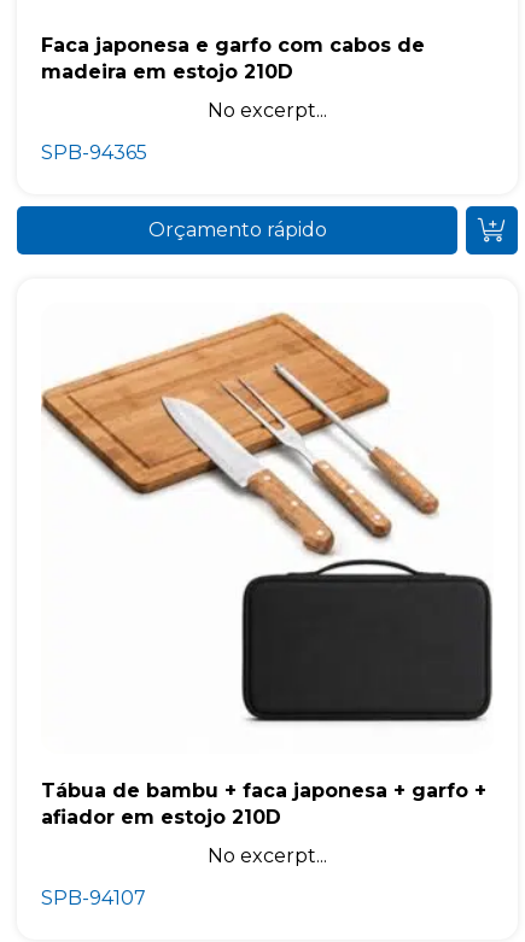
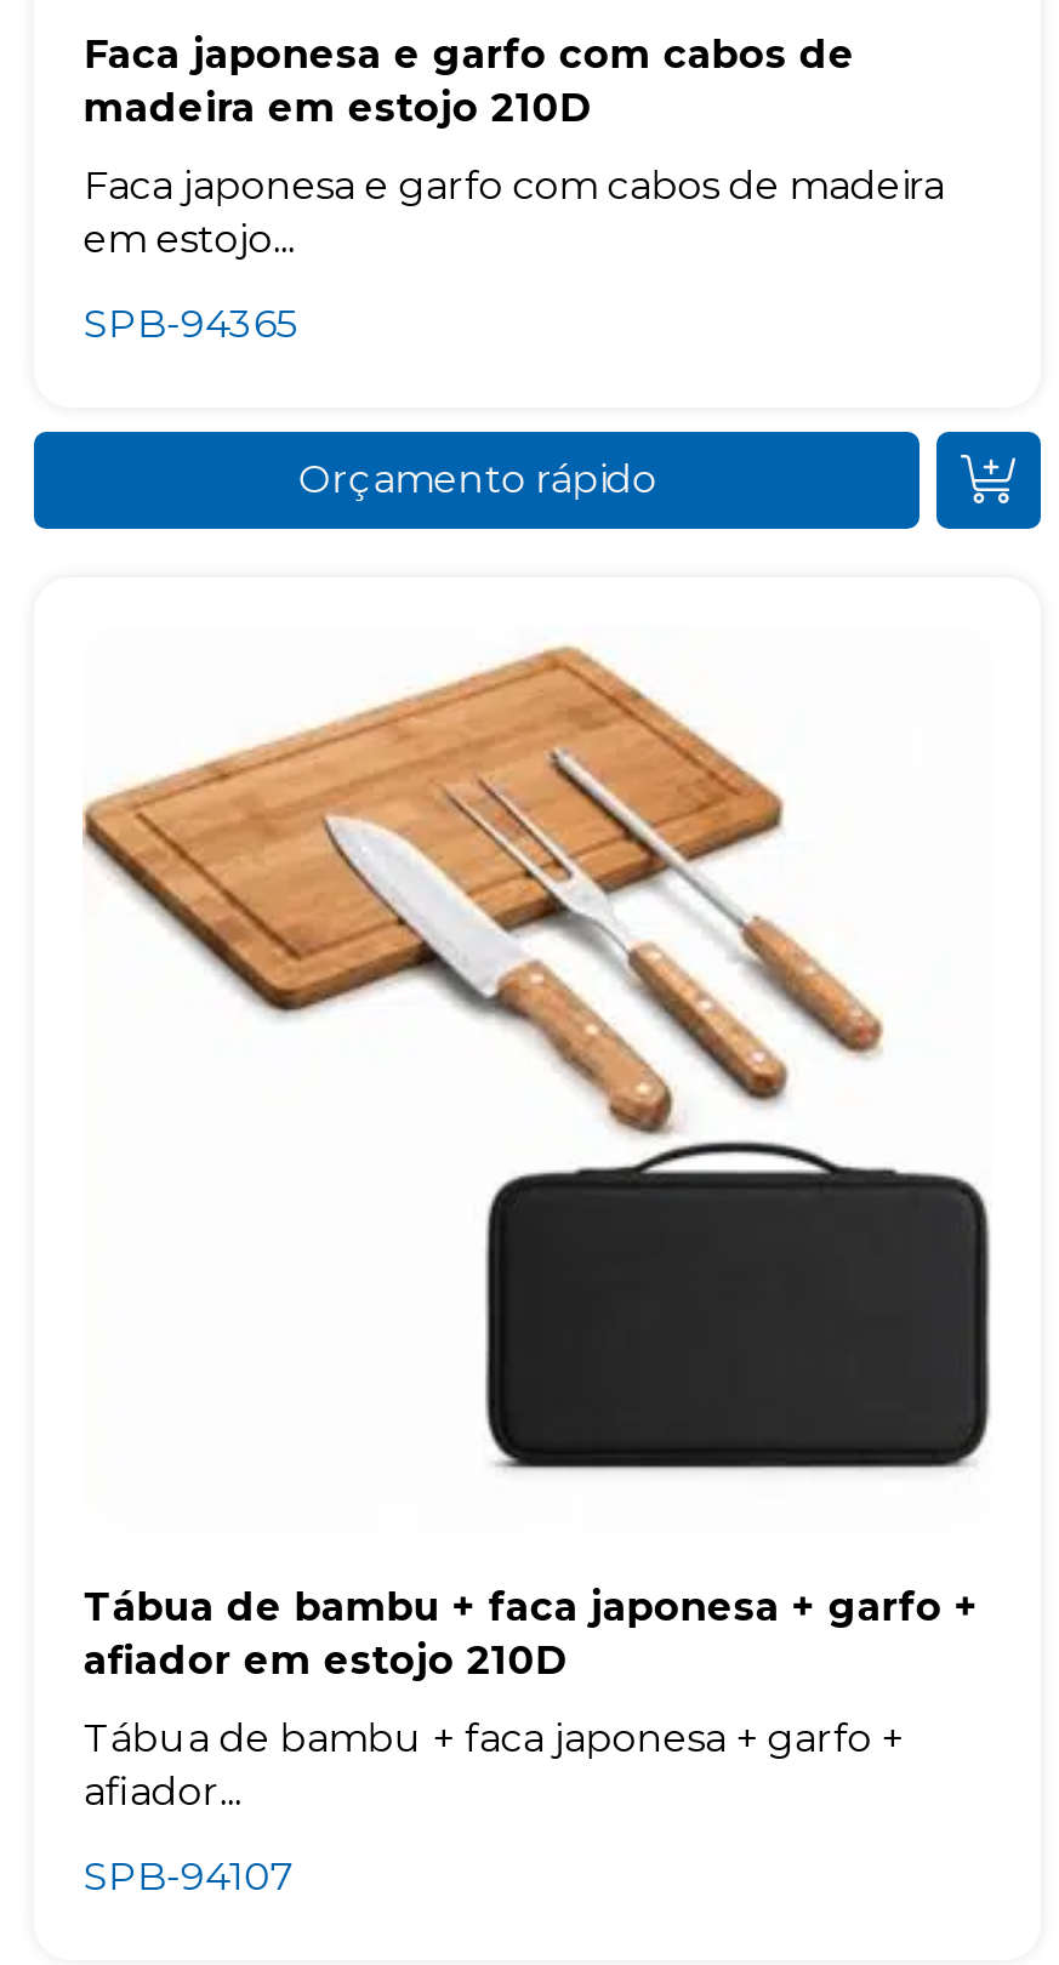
- No excerpt...
+ Faca japonesa e garfo com cabos de madeira
+ em estojo...

- No excerpt...
+ Tábua de bambu + faca japonesa + garfo +
+ afiador...
